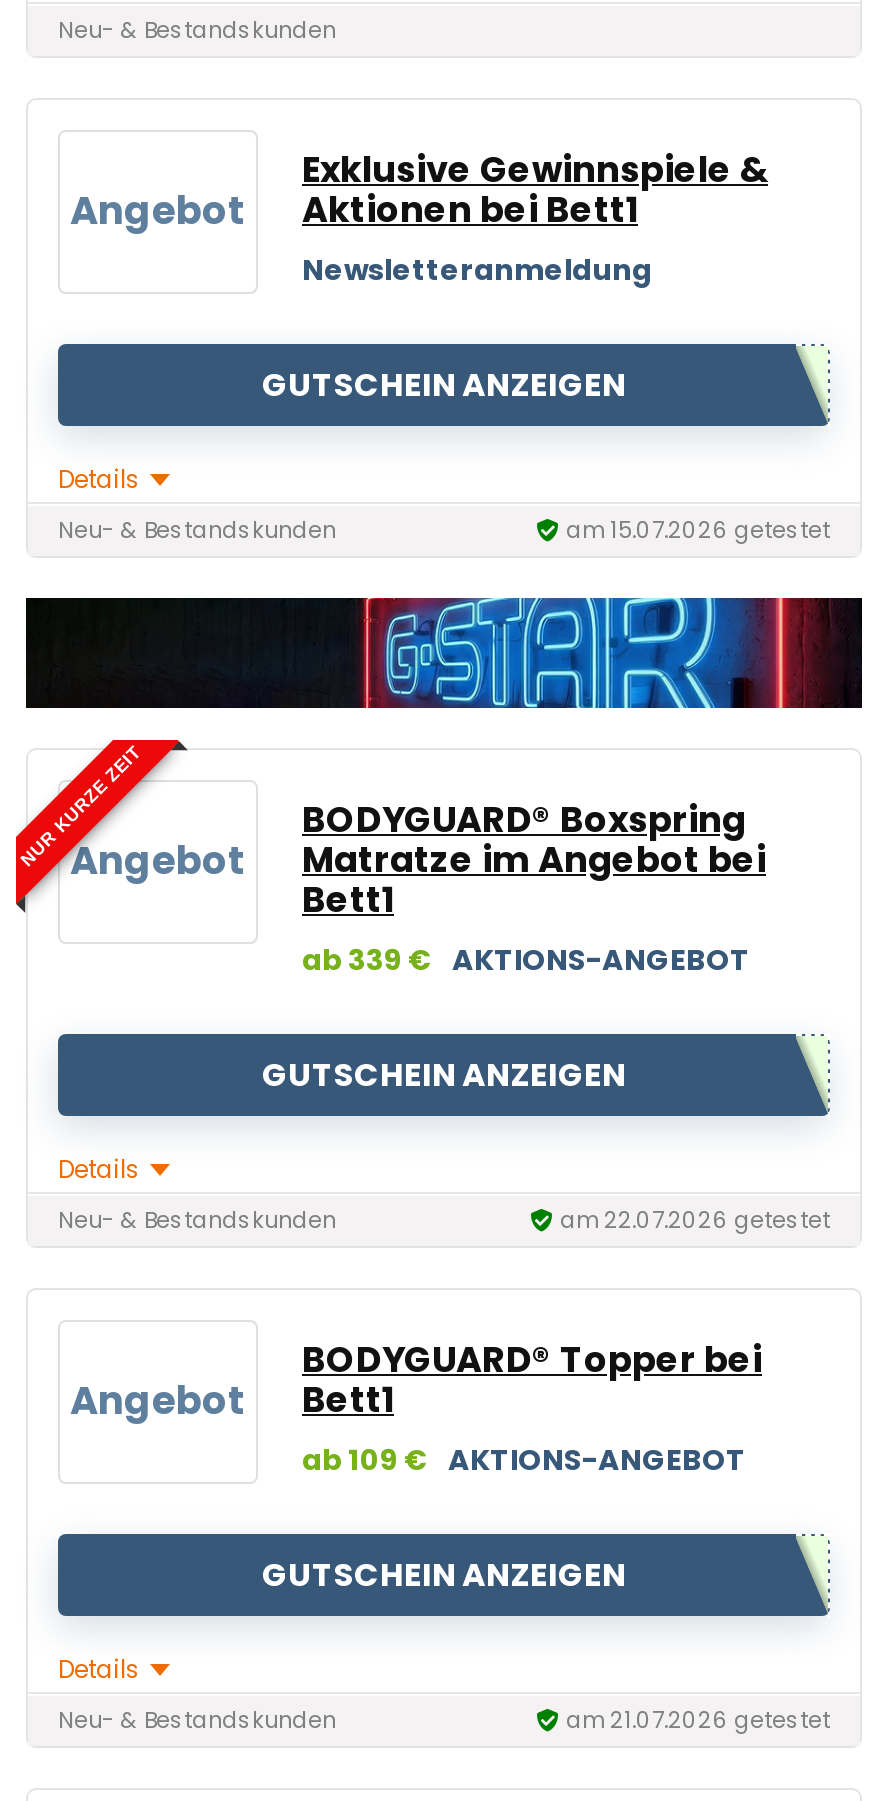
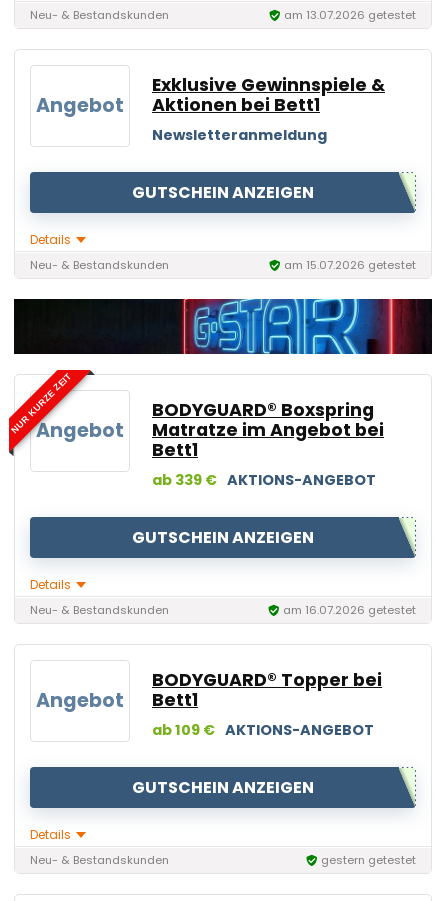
+ am 13.07.2026 getestet

- am 22.07.2026 getestet
+ am 16.07.2026 getestet

- am 21.07.2026 getestet
+ gestern getestet
